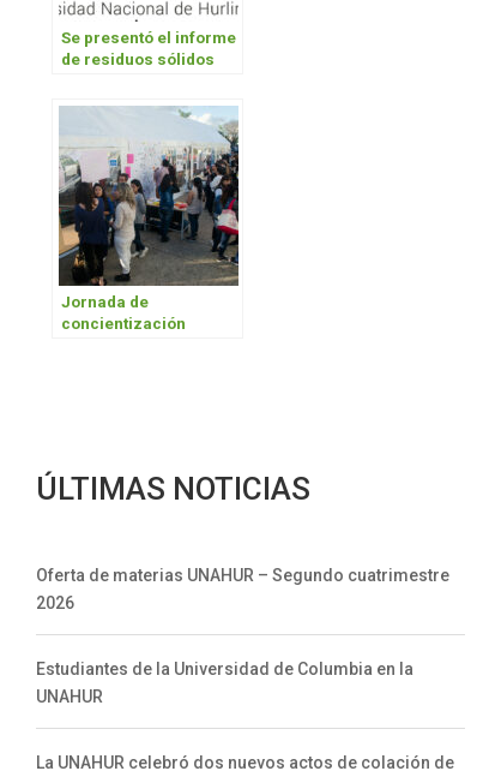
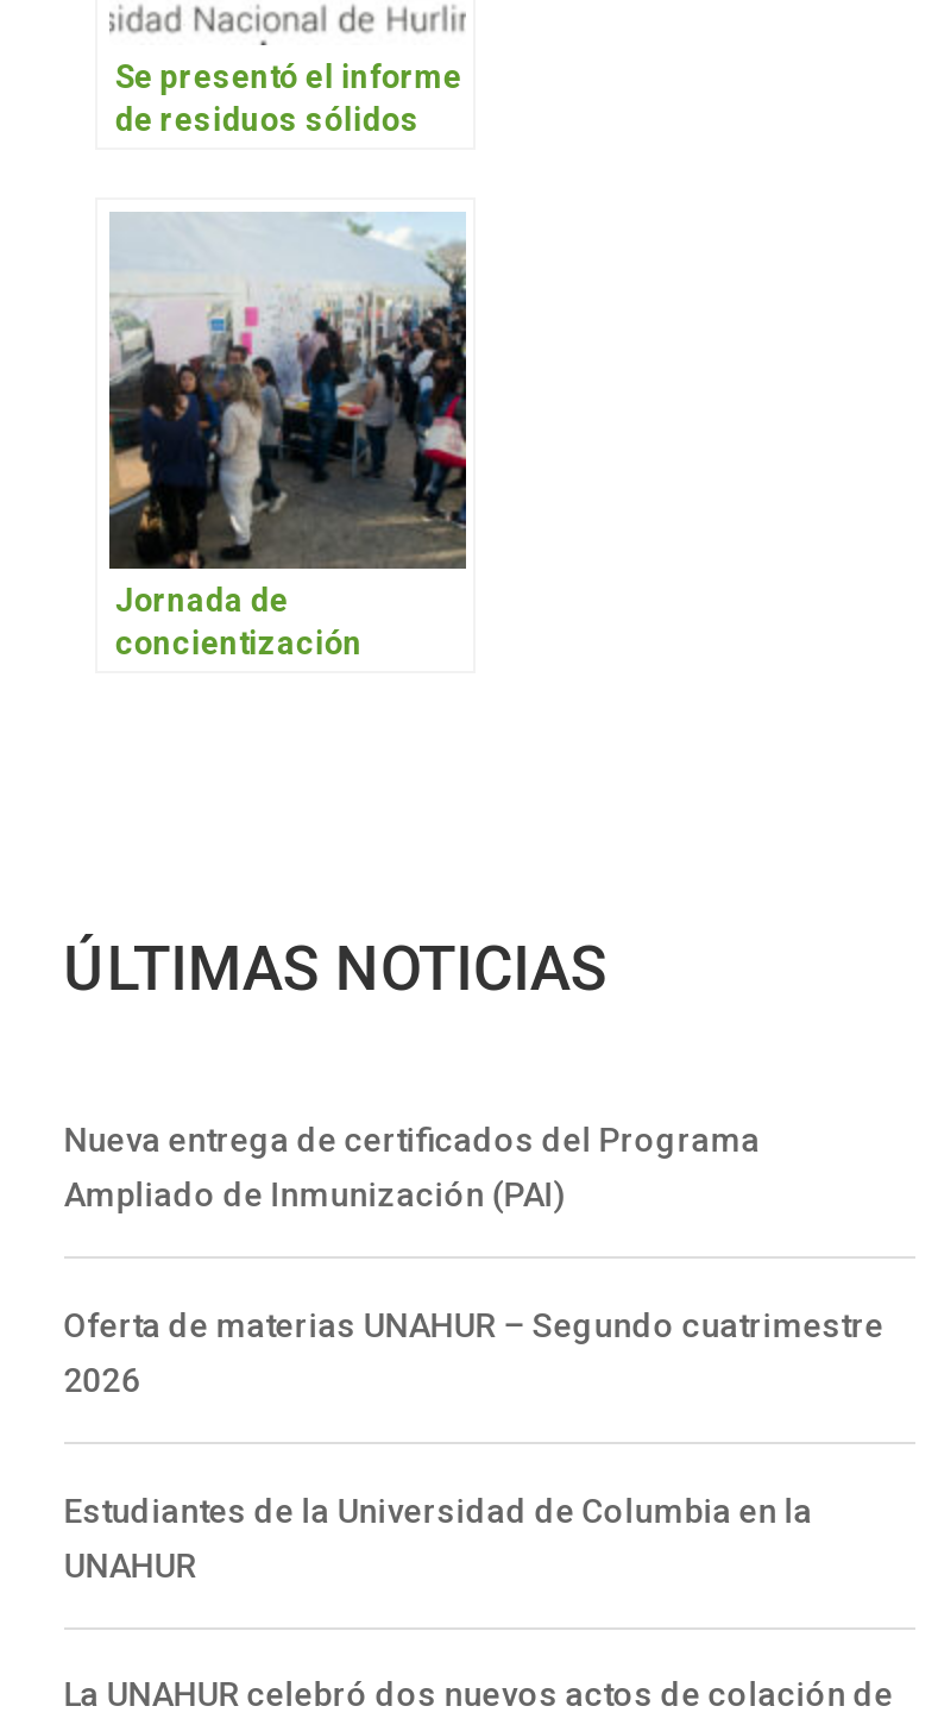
+ Nueva entrega de certificados del Programa
+ Ampliado de Inmunización (PAI)
